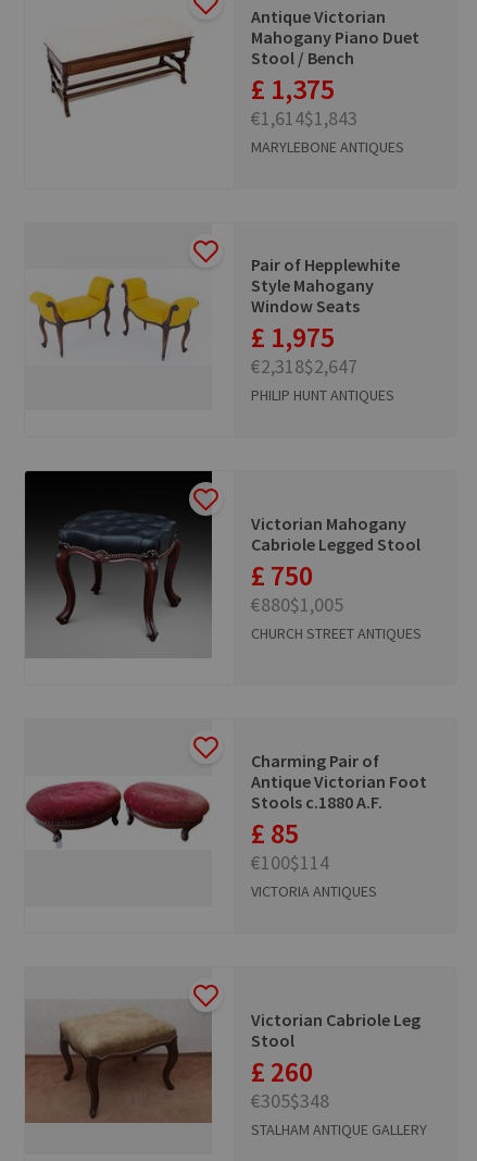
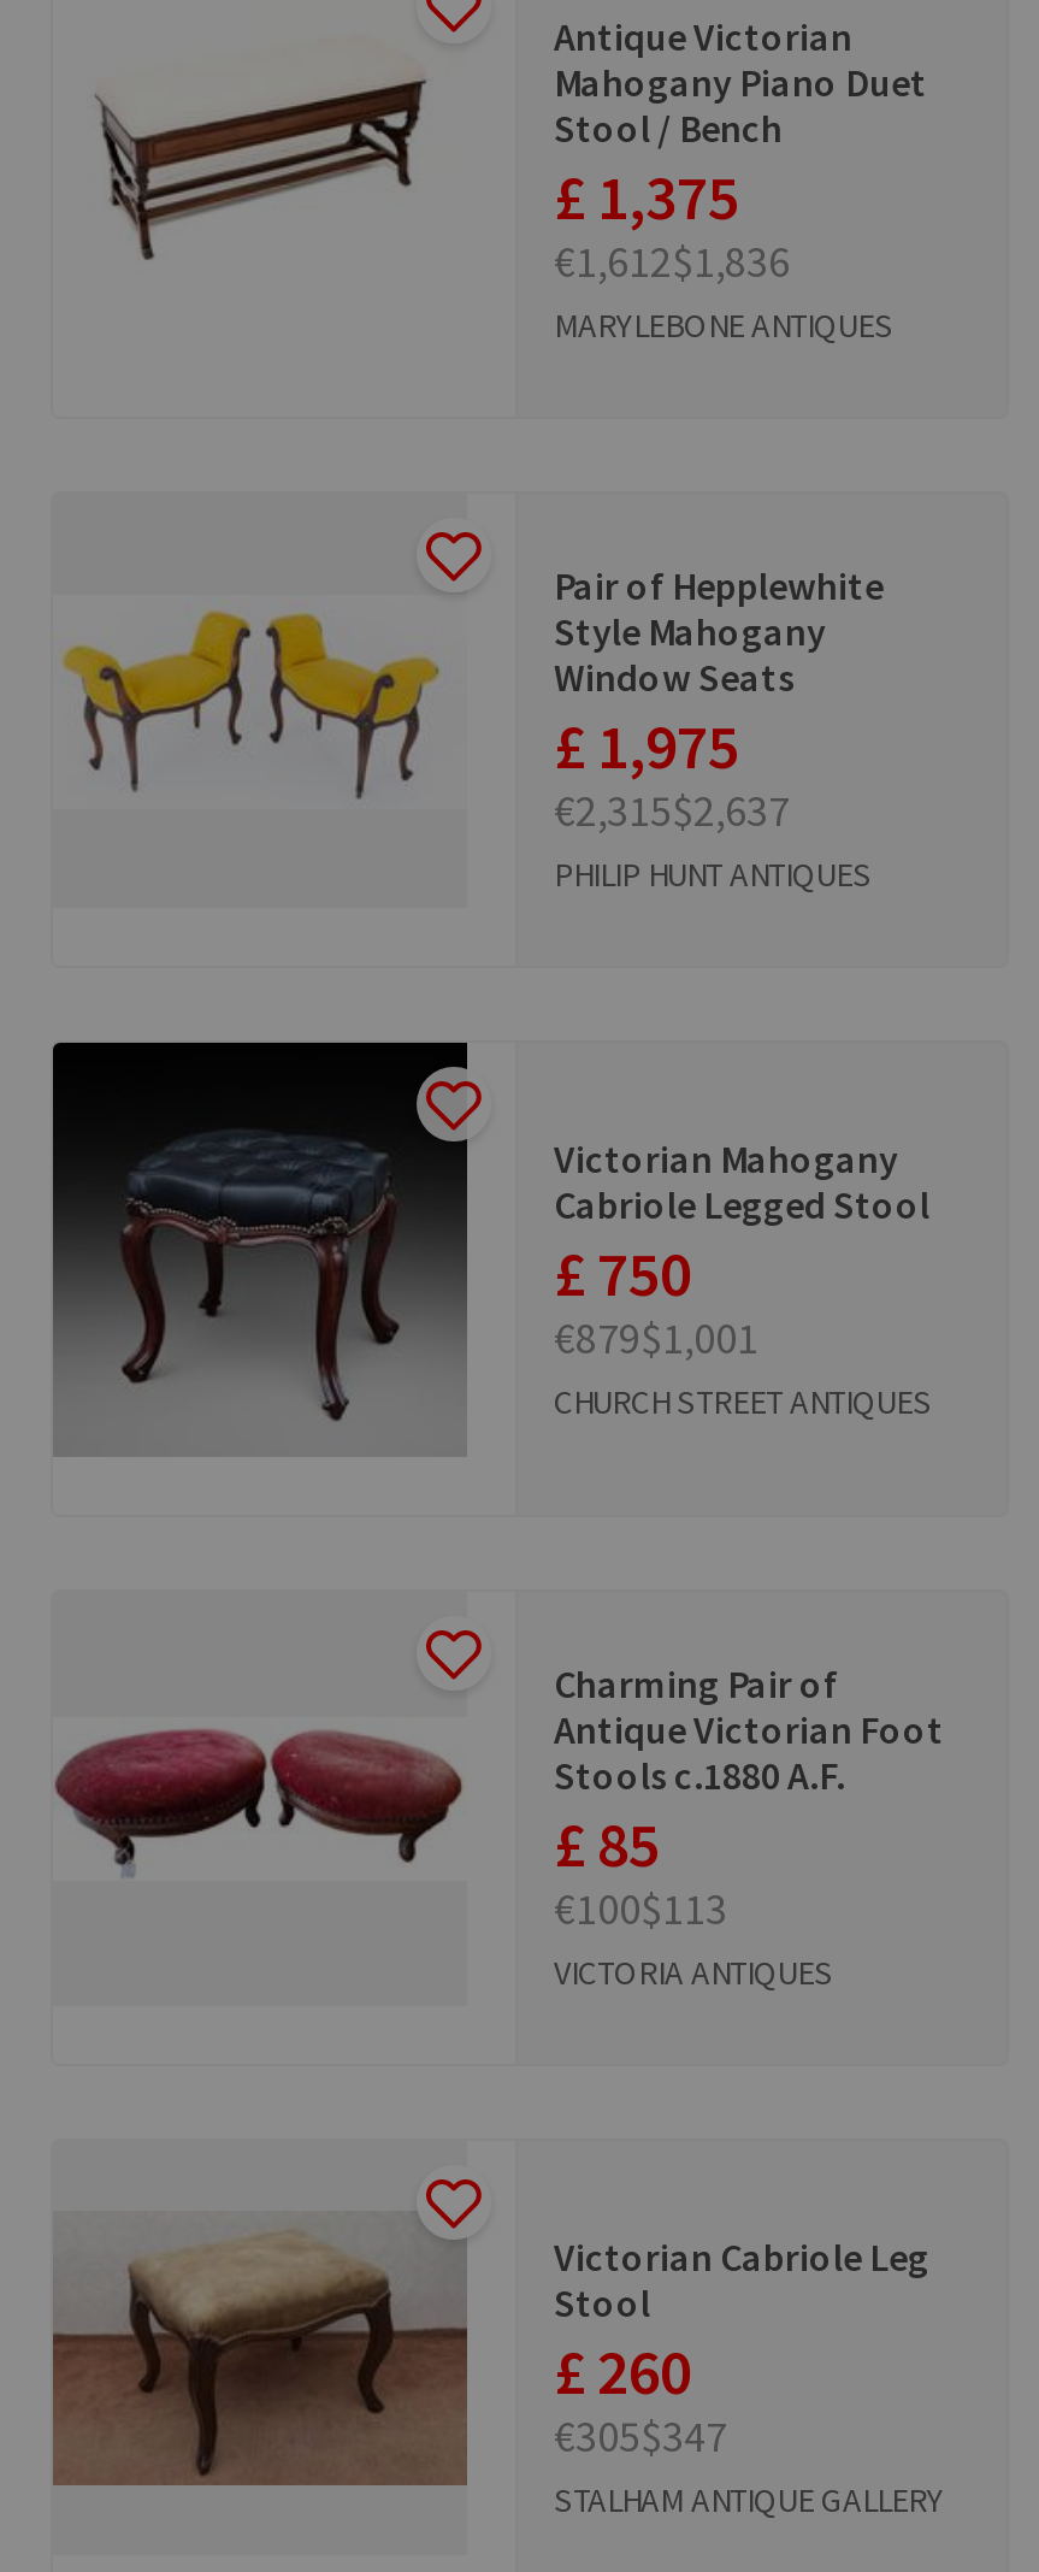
- €1,614$1,843
+ €1,612$1,836

- €2,318$2,647
+ €2,315$2,637

- €880$1,005
+ €879$1,001

- €100$114
+ €100$113

- €305$348
+ €305$347
